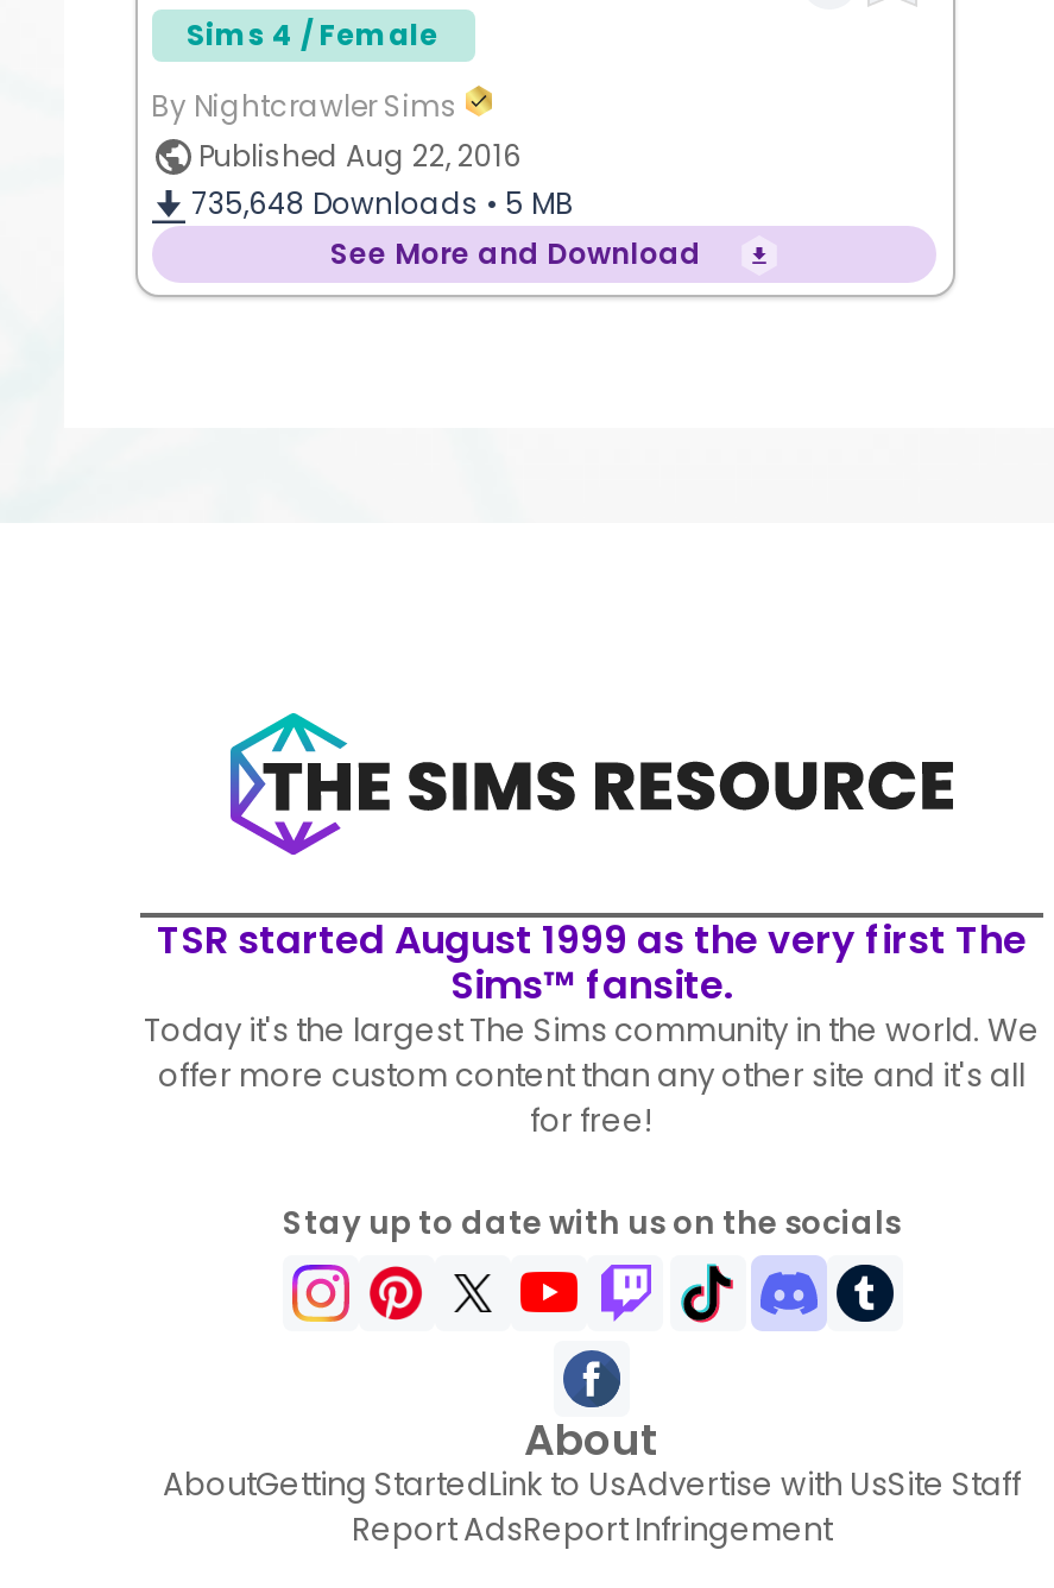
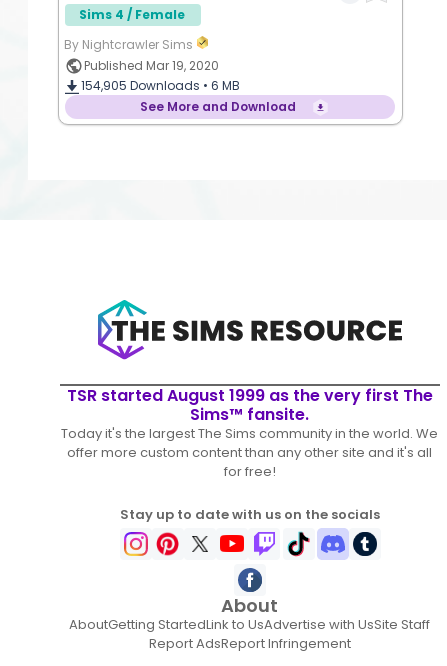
- Published Aug 22, 2016
+ Published Mar 19, 2020

- 735,648 Downloads • 5 MB
+ 154,905 Downloads • 6 MB
